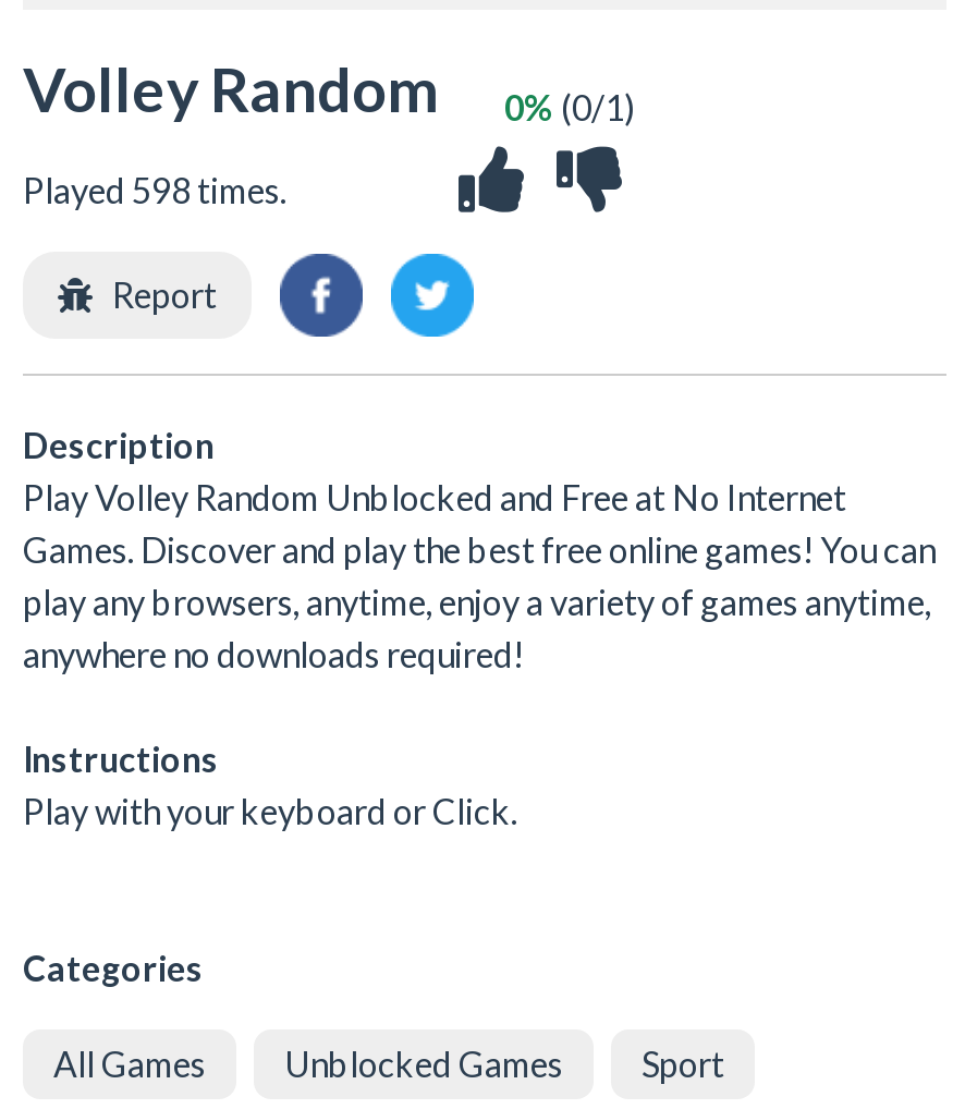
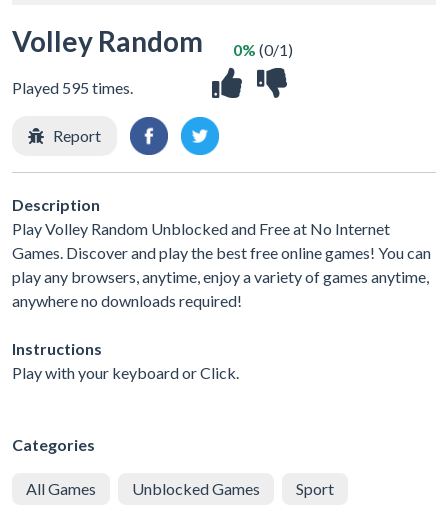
- Played 598 times.
+ Played 595 times.
